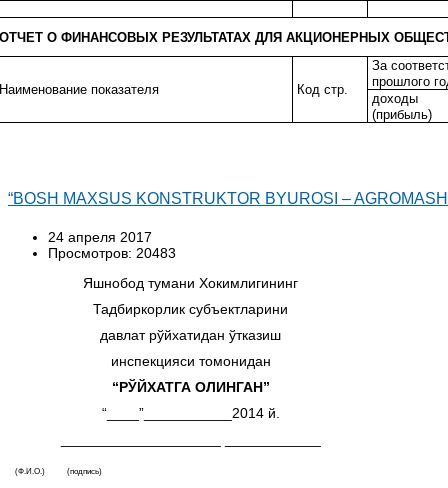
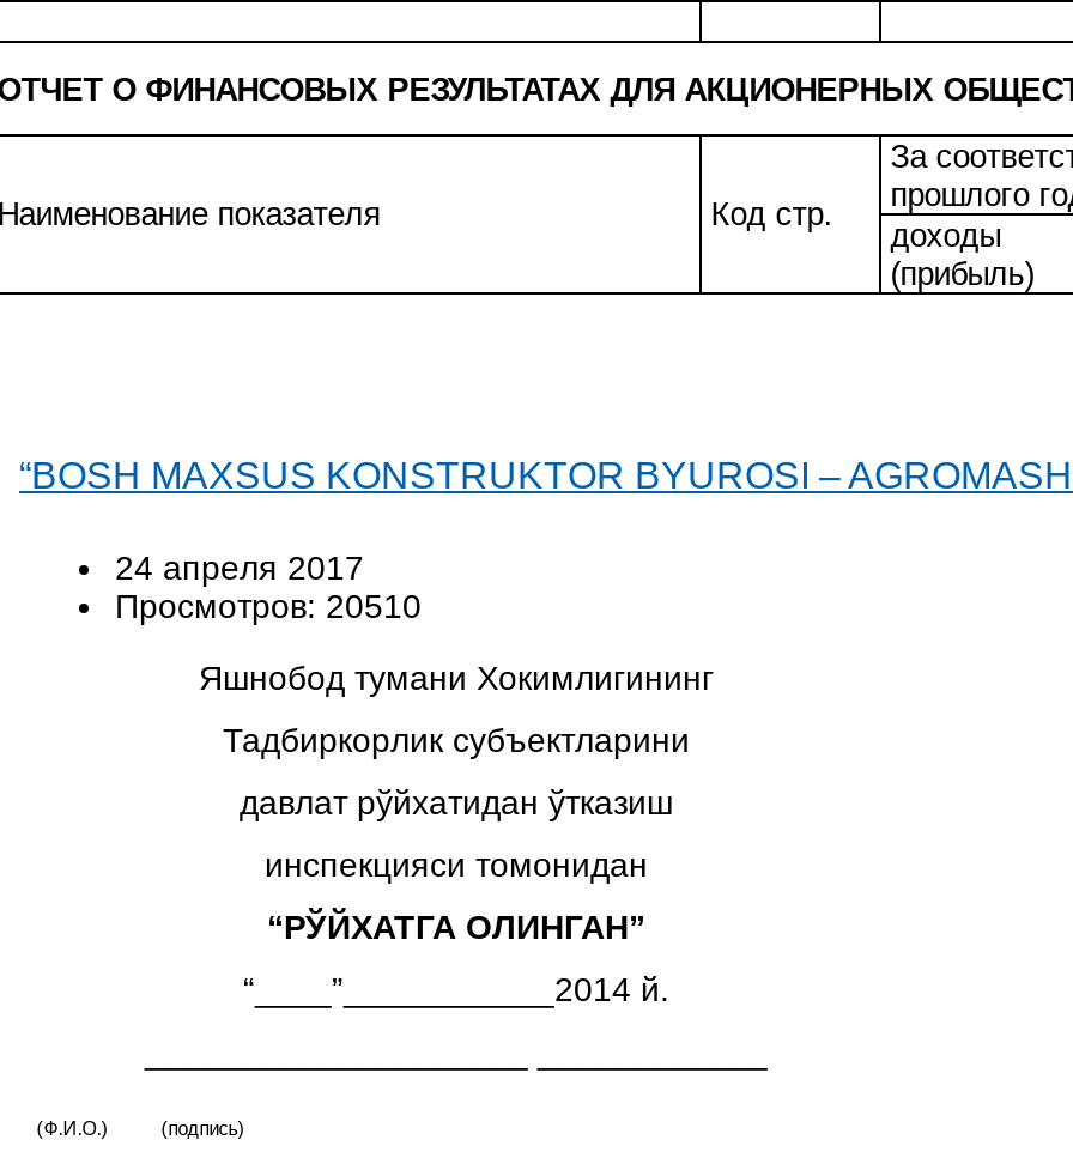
- Просмотров: 20483
+ Просмотров: 20510
